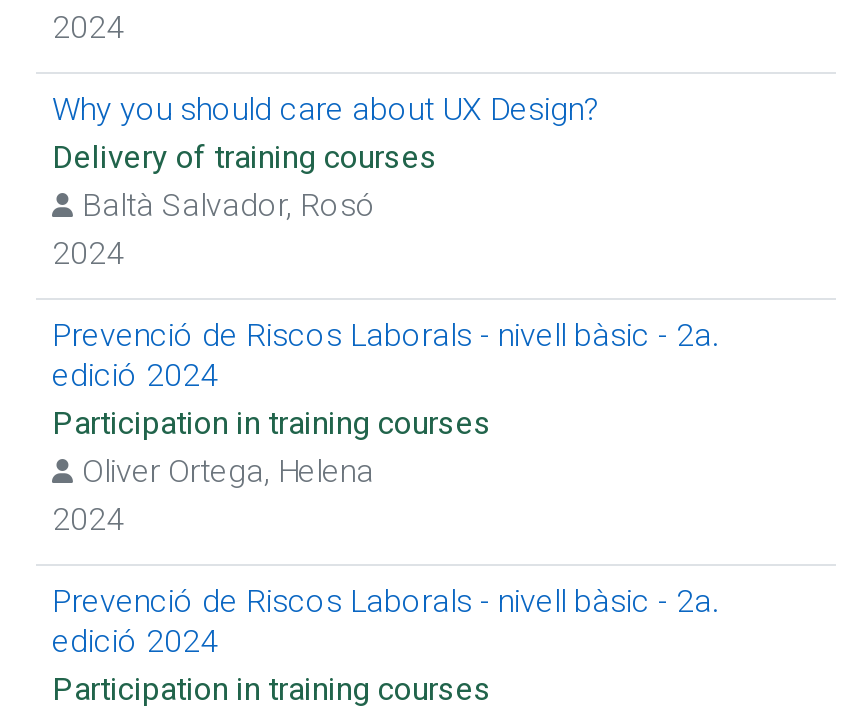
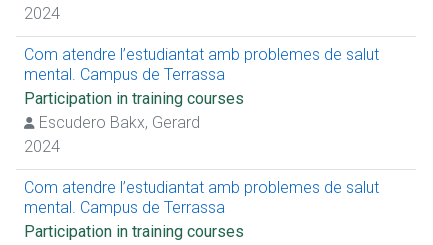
- Why you should care about UX Design?
- Delivery of training courses
- Baltà Salvador, Rosó
- 2024
- Prevenció de Riscos Laborals - nivell bàsic - 2a.
- edició 2024
+ Com atendre l’estudiantat amb problemes de salut
+ mental. Campus de Terrassa

- Oliver Ortega, Helena
+ Escudero Bakx, Gerard

- Prevenció de Riscos Laborals - nivell bàsic - 2a.
- edició 2024
+ Com atendre l’estudiantat amb problemes de salut
+ mental. Campus de Terrassa
